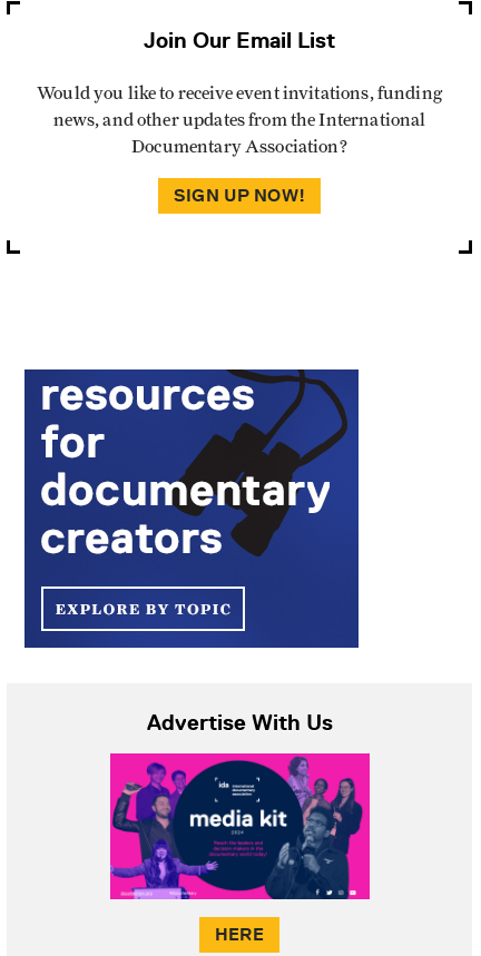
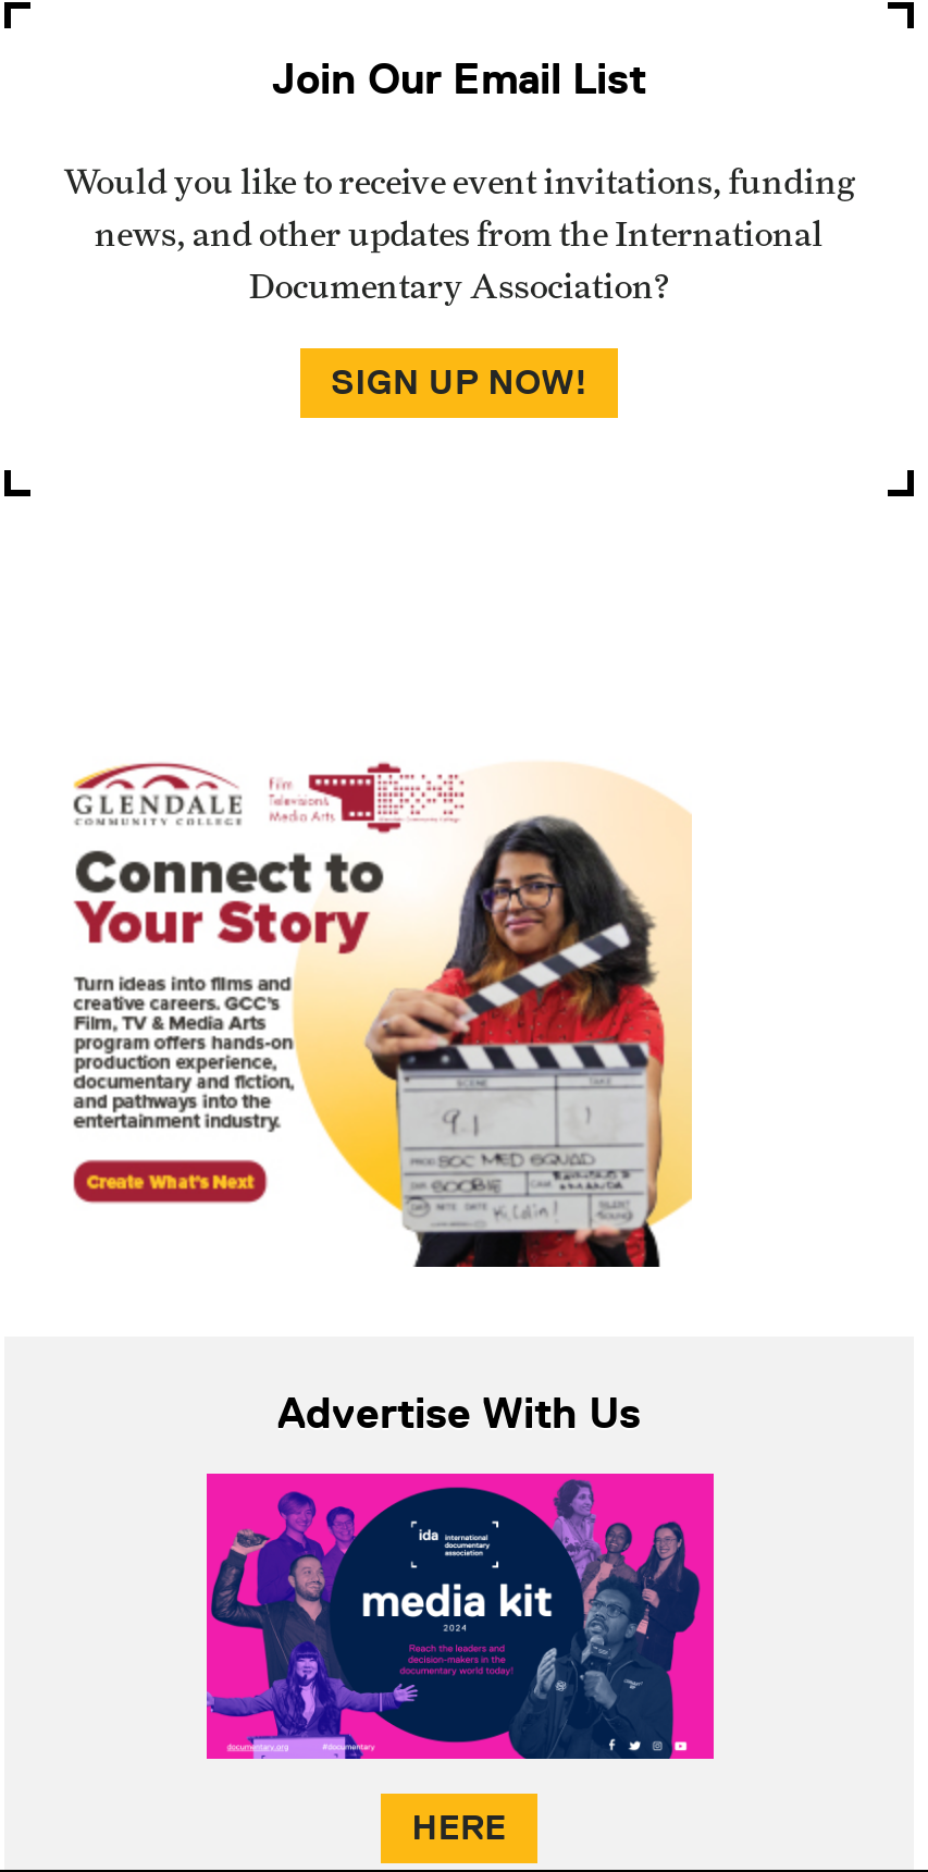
- [image]
+ [image]
